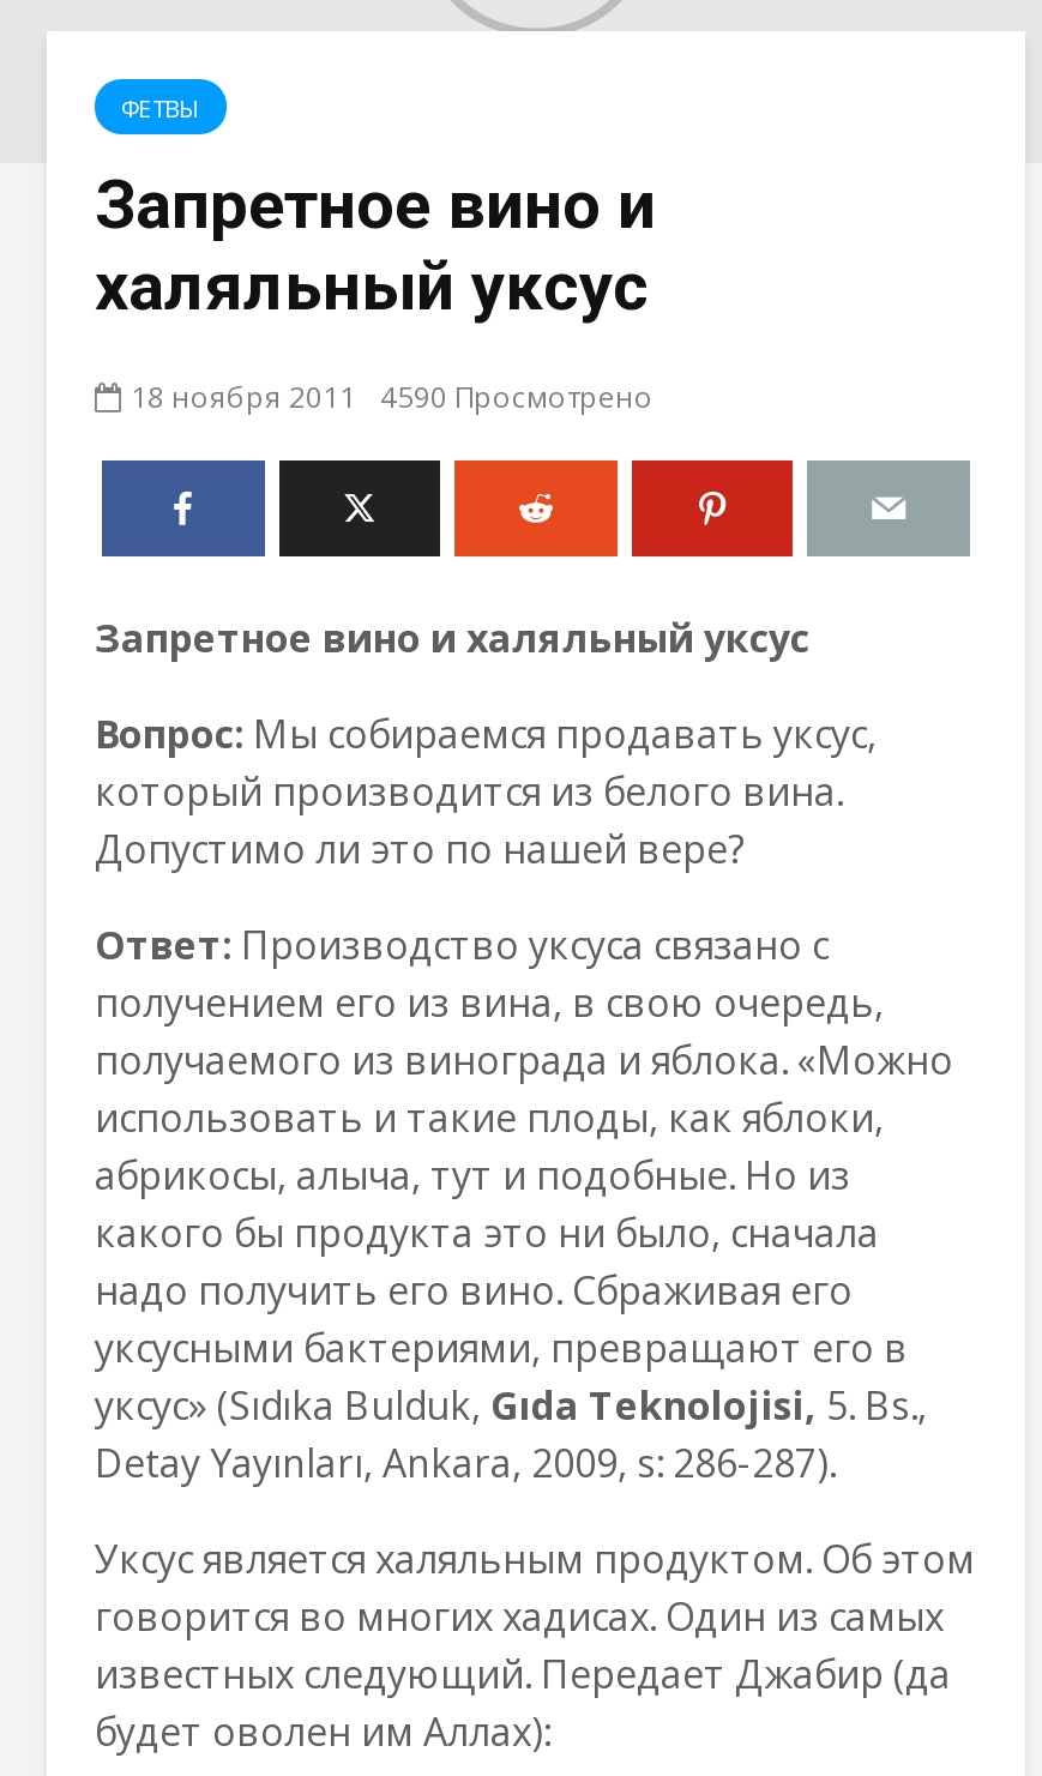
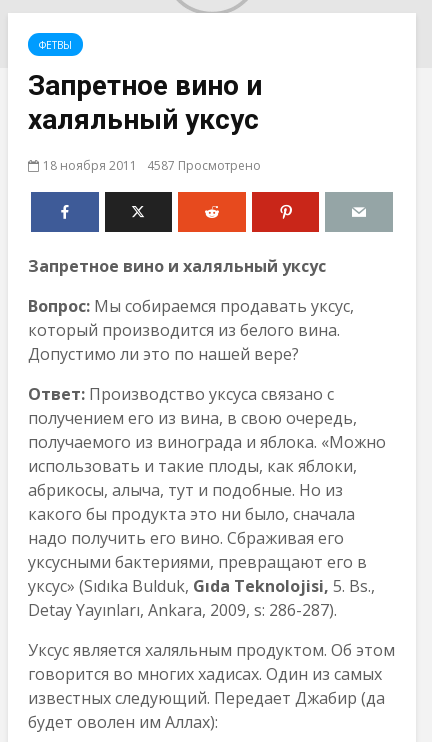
- 18 ноября 2011 4590 Просмотрено
+ 18 ноября 2011 4587 Просмотрено
